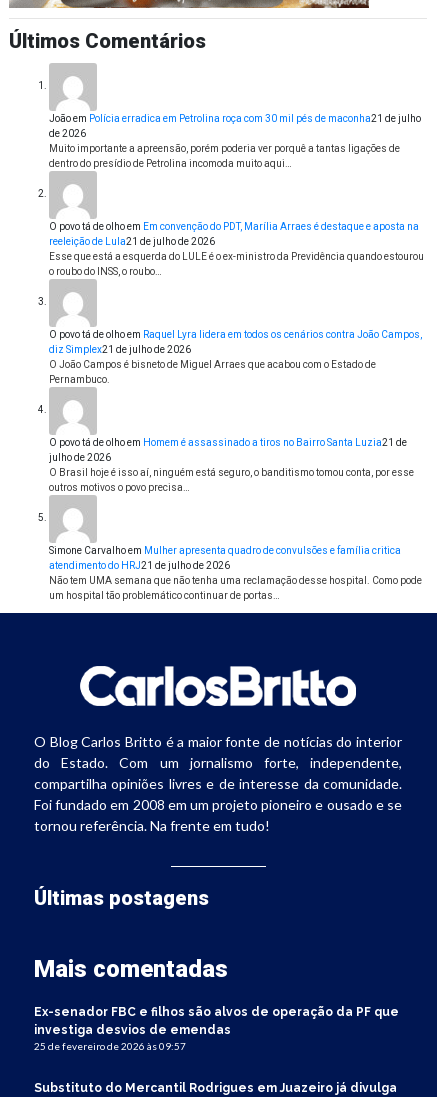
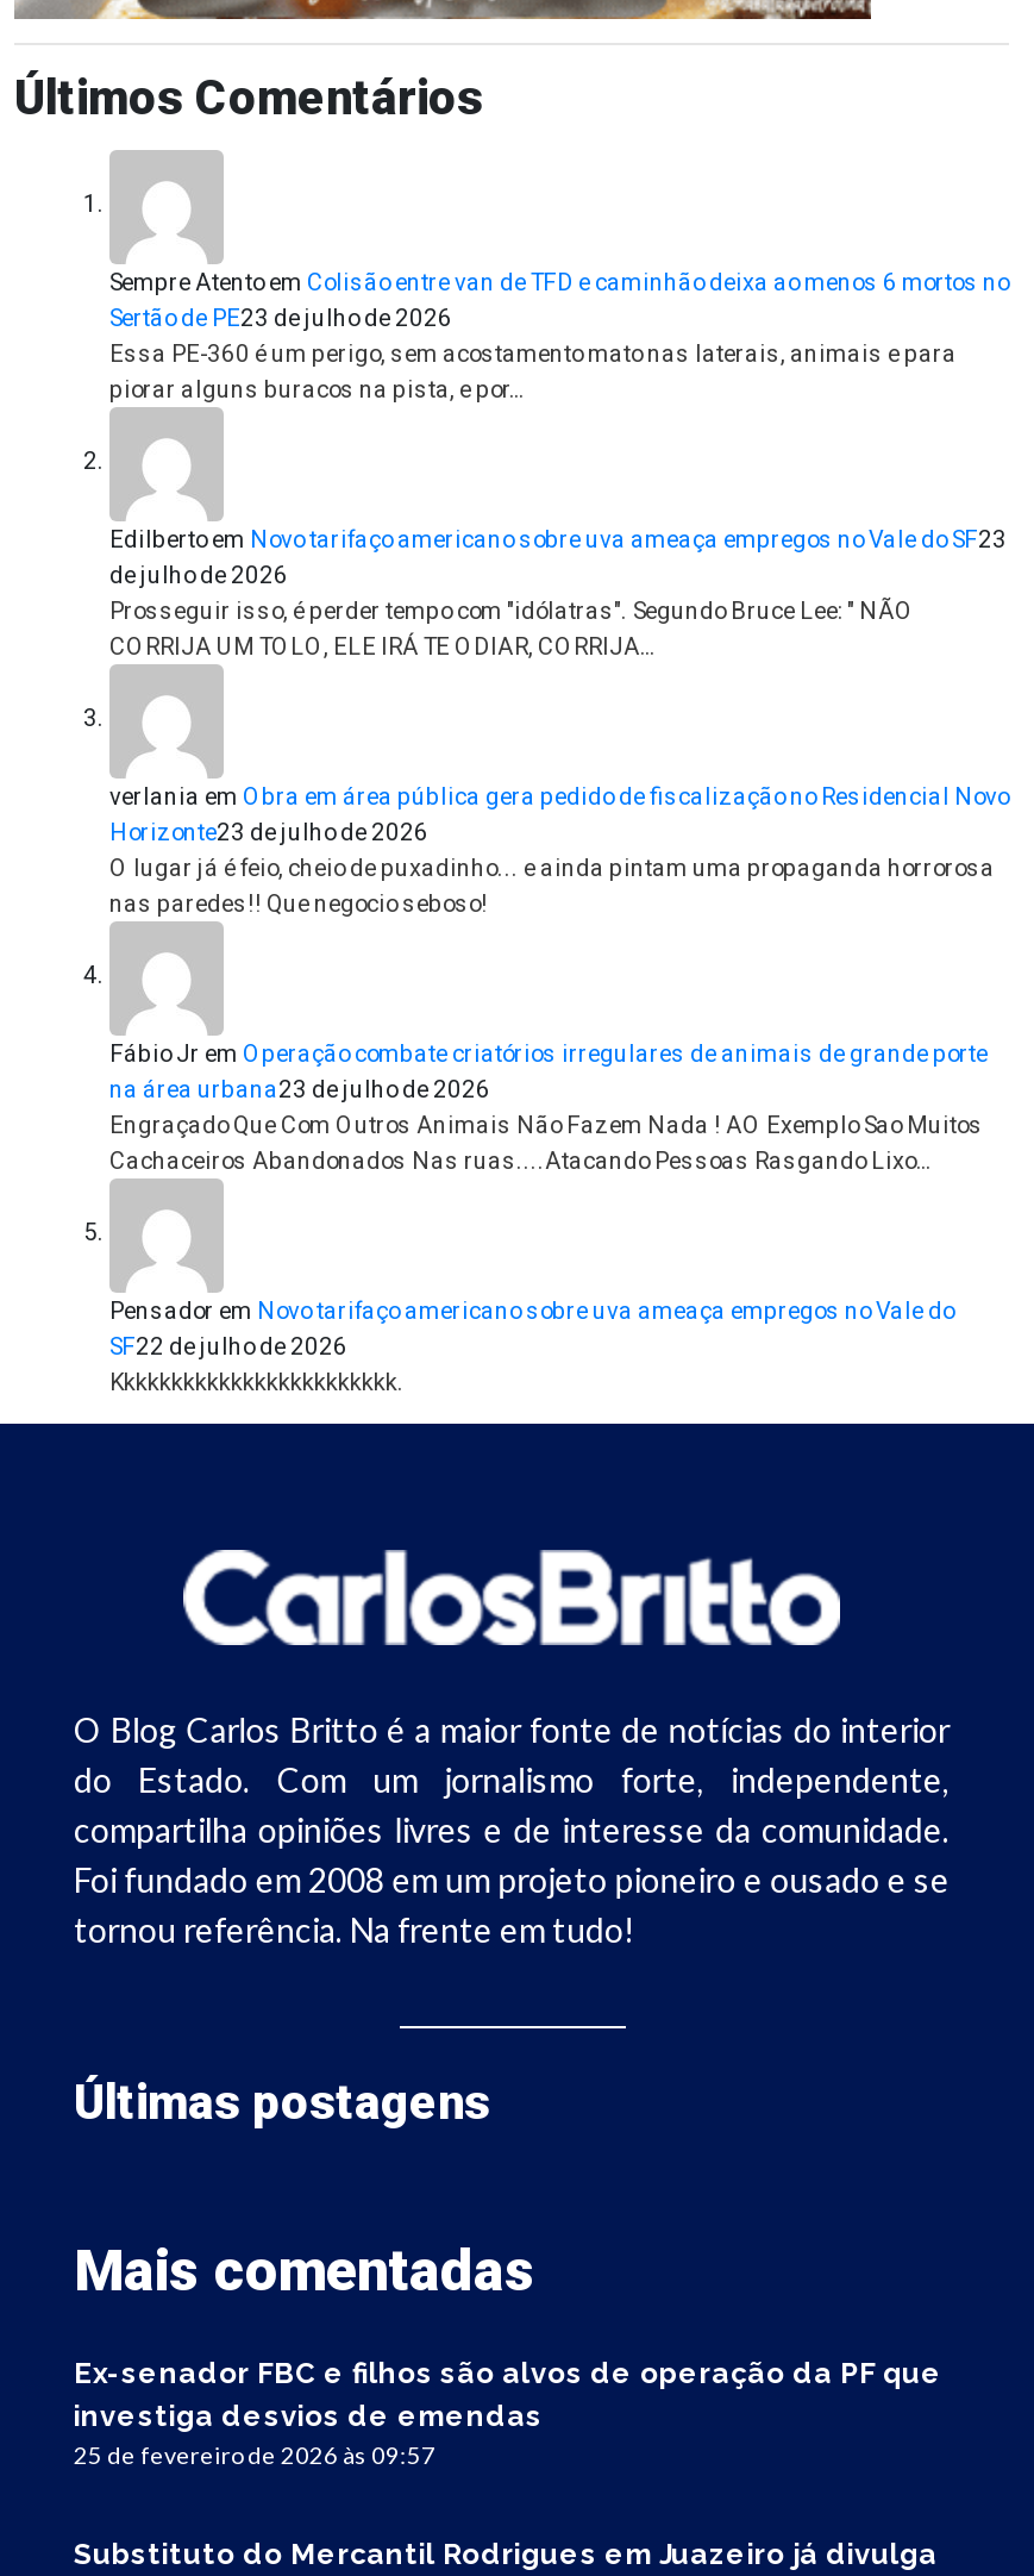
- João em Polícia erradica em Petrolina roça com 30 mil pés de maconha 21 de julho
- de 2026
- Muito importante a apreensão, porém poderia ver porquê a tantas ligações de
- dentro do presídio de Petrolina incomoda muito aqui…
+ Sempre Atento em Colisão entre van de TFD e caminhão deixa ao menos 6 mortos no
+ Sertão de PE23 de julho de 2026
+ Essa PE-360 é um perigo, sem acostamento mato nas laterais, animais e para
+ piorar alguns buracos na pista, e por…

- O povo tá de olho em Em convenção do PDT, Marília Arraes é destaque e aposta na
- reeleição de Lula 21 de julho de 2026
- Esse que está a esquerda do LULE é o ex-ministro da Previdência quando estourou
- o roubo do INSS, o roubo…
+ Edilberto em Novo tarifaço americano sobre uva ameaça empregos no Vale do SF23
+ de julho de 2026
+ Prosseguir isso, é perder tempo com "idólatras". Segundo Bruce Lee: " NÃO
+ CORRIJA UM TOLO, ELE IRÁ TE ODIAR, CORRIJA…

- O povo tá de olho em Raquel Lyra lidera em todos os cenários contra João Campos,
- diz Simplex21 de julho de 2026
- O João Campos é bisneto de Miguel Arraes que acabou com o Estado de
- Pernambuco.
+ verlania em Obra em área pública gera pedido de fiscalização no Residencial Novo
+ Horizonte23 de julho de 2026
+ O lugar já é feio, cheio de puxadinho... e ainda pintam uma propaganda horrorosa
+ nas paredes!! Que negocio seboso!

- O povo tá de olho em Homem é assassinado a tiros no Bairro Santa Luzia 21 de
- julho de 2026
- O Brasil hoje é isso aí, ninguém está seguro, o banditismo tomou conta, por esse
- outros motivos o povo precisa…
+ Fábio Jr em Operação combate criatórios irregulares de animais de grande porte
+ na área urbana 23 de julho de 2026
+ Engraçado Que Com Outros Animais Não Fazem Nada ! AO Exemplo Sao Muitos
+ Cachaceiros Abandonados Nas ruas....Atacando Pessoas Rasgando Lixo…

- Simone Carvalho em Mulher apresenta quadro de convulsões e família critica
- atendimento do HRJ 21 de julho de 2026
- Não tem UMA semana que não tenha uma reclamação desse hospital. Como pode
- um hospital tão problemático continuar de portas…
+ Pensador em Novo tarifaço americano sobre uva ameaça empregos no Vale do
+ SF22 de julho de 2026
+ Kkkkkkkkkkkkkkkkkkkkkkkk.
